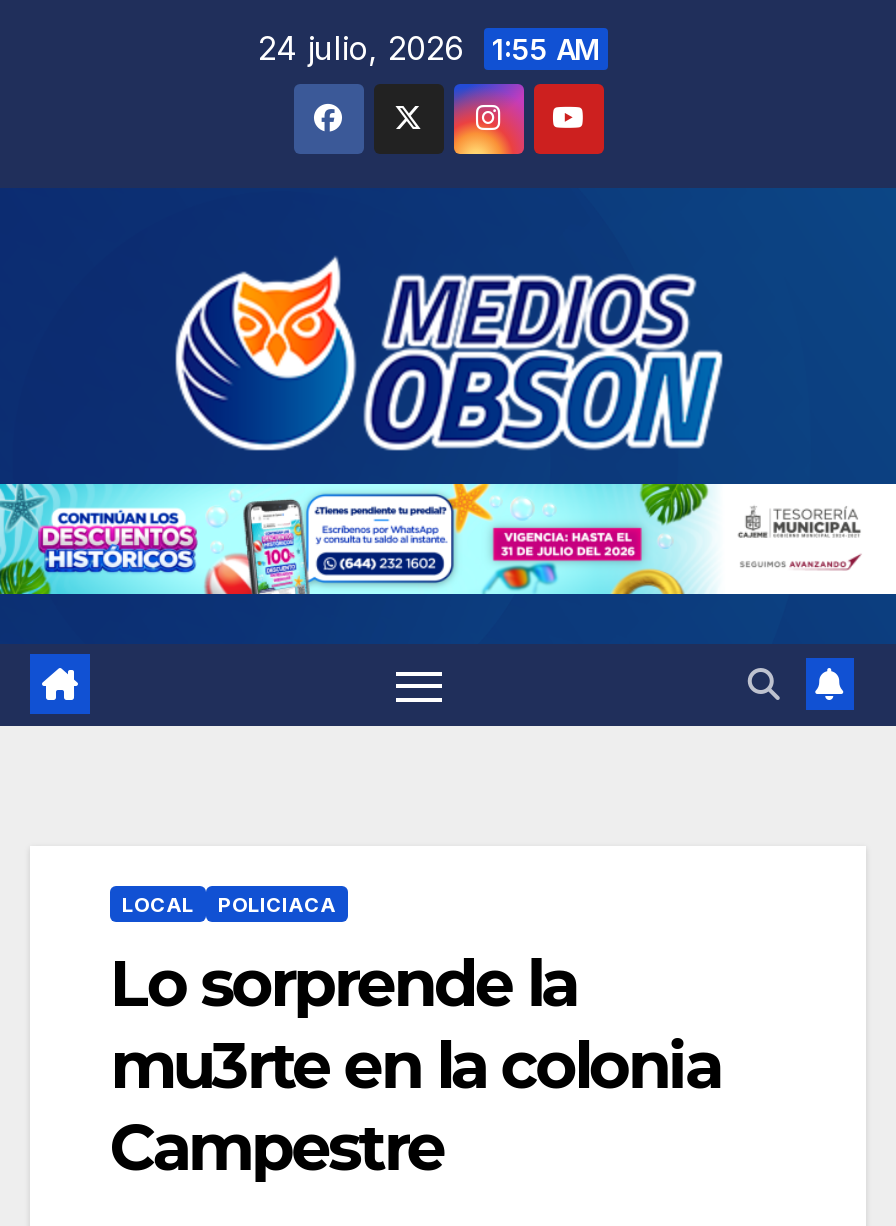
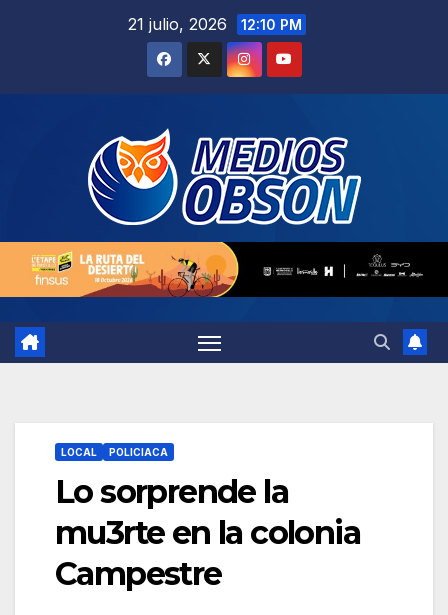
- 24 julio, 2026 1:55 AM
+ 21 julio, 2026 12:10 PM

- [image]
+ [image]
